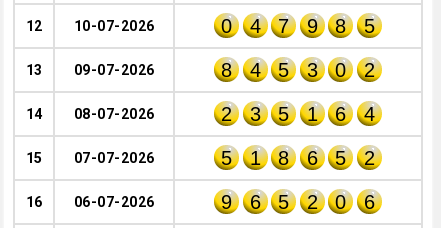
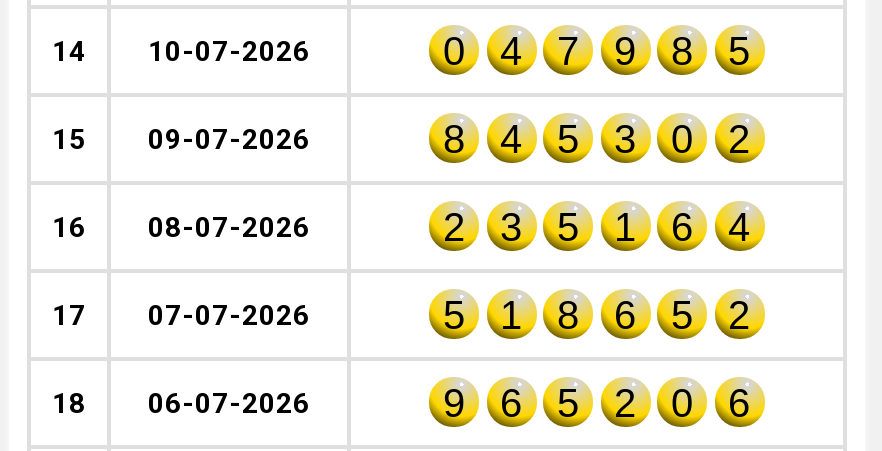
- 12 10-07-2026
+ 14 10-07-2026

- 13 09-07-2026
+ 15 09-07-2026

- 14 08-07-2026
+ 16 08-07-2026

- 15 07-07-2026
+ 17 07-07-2026

- 16 06-07-2026
+ 18 06-07-2026
